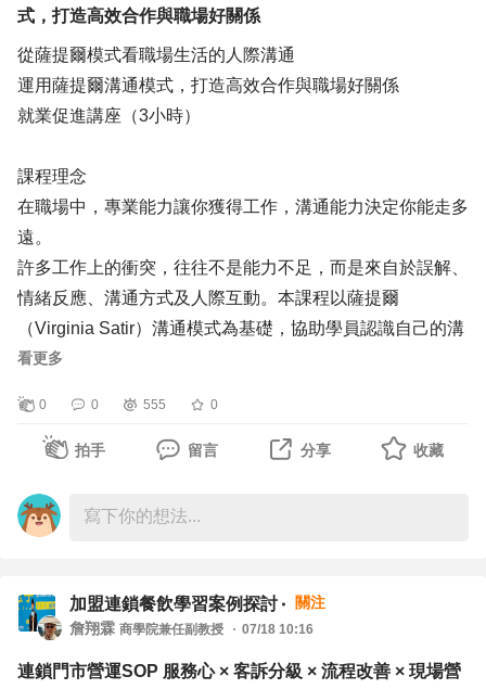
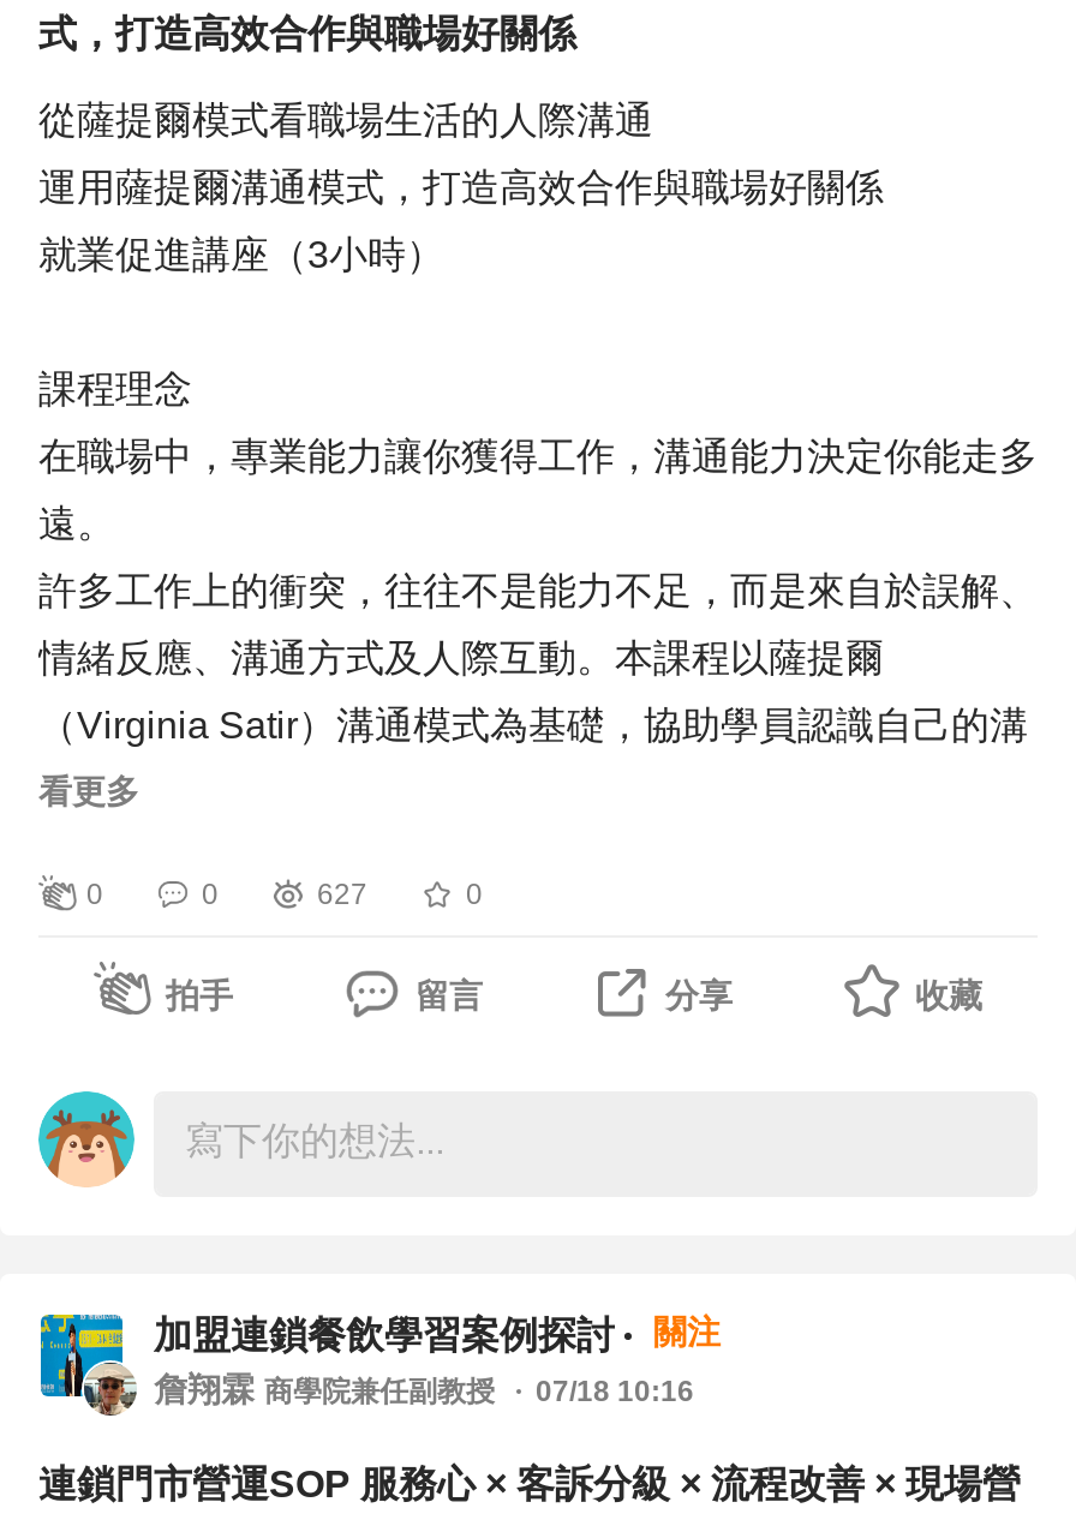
- 555
+ 627
